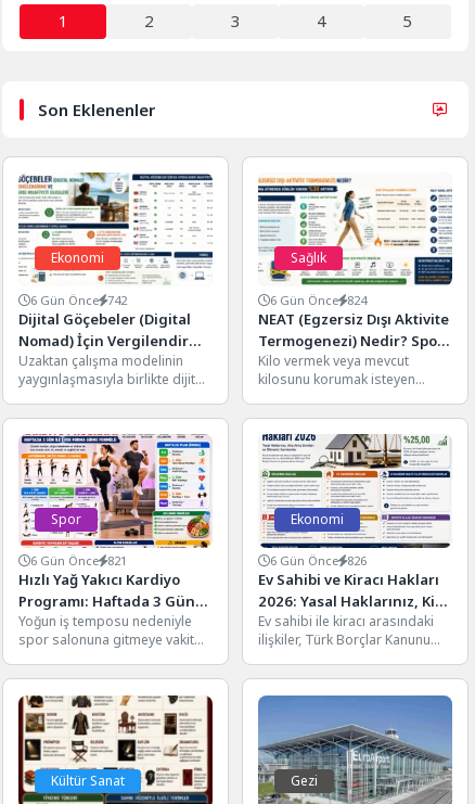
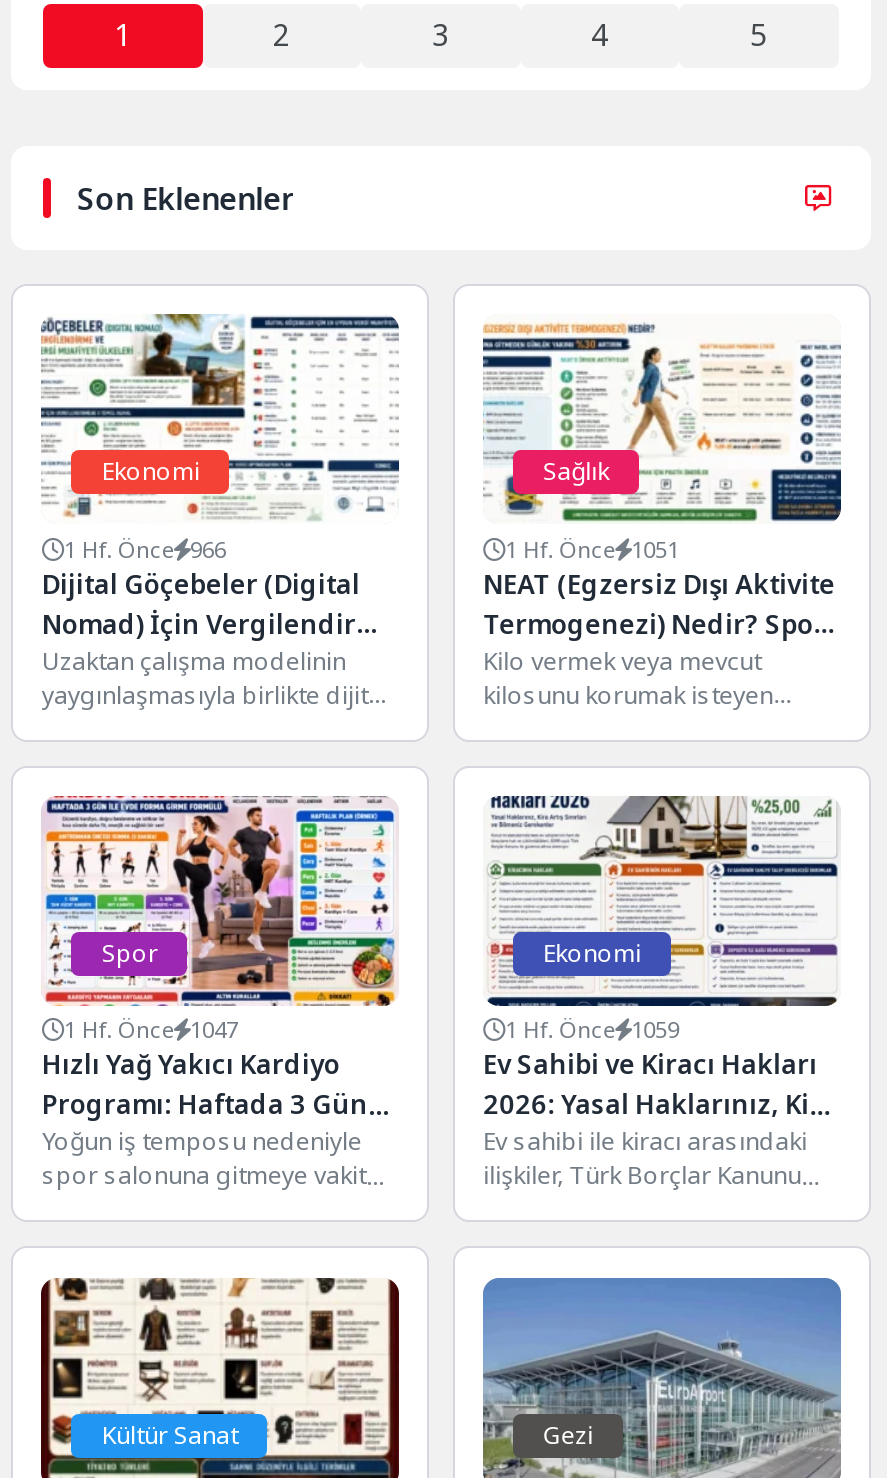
- 6 Gün Önce 742
+ 1 Hf. Önce 966

- 6 Gün Önce 824
+ 1 Hf. Önce 1051

- 6 Gün Önce 821
+ 1 Hf. Önce 1047

- 6 Gün Önce 826
+ 1 Hf. Önce 1059
